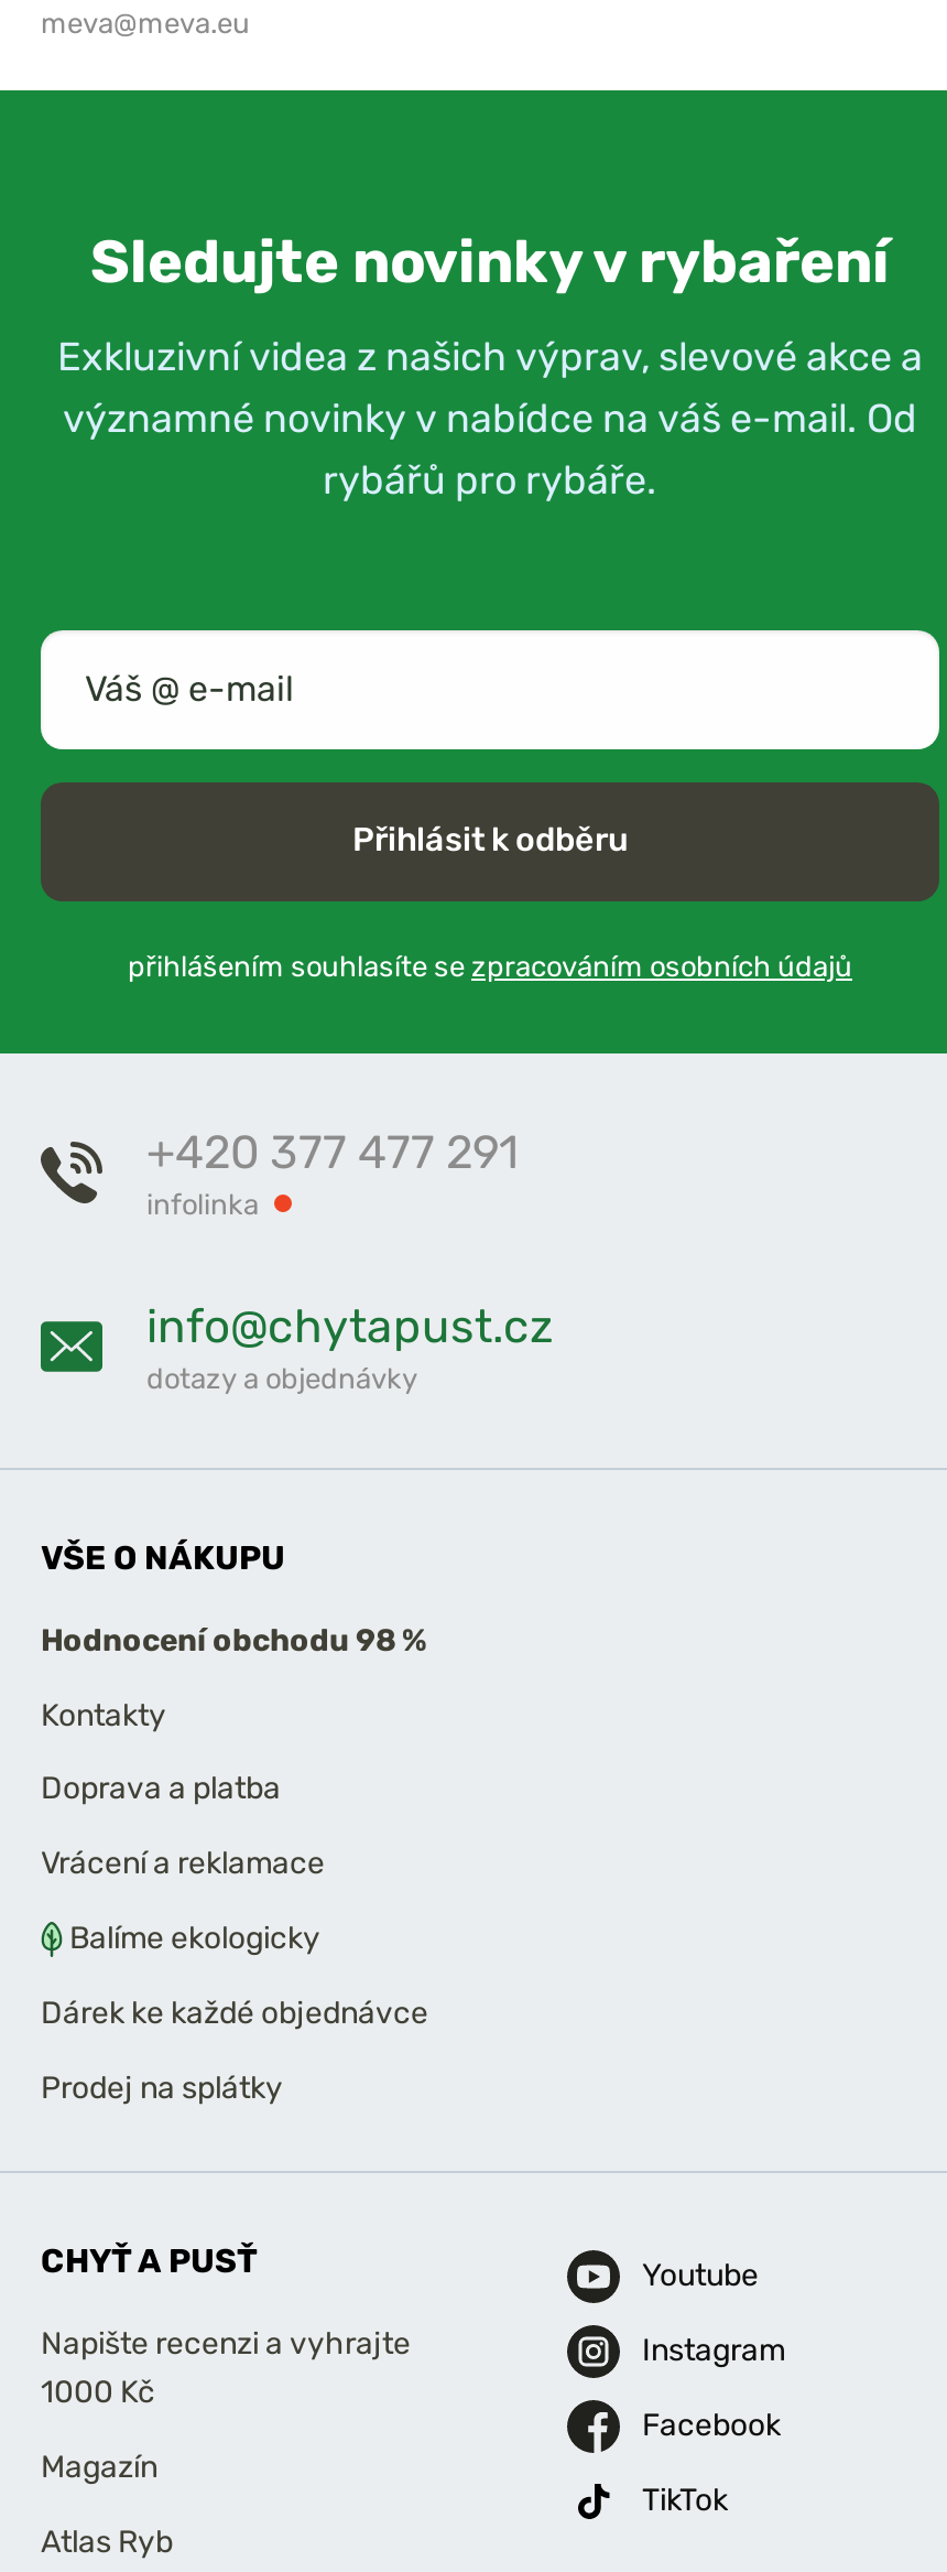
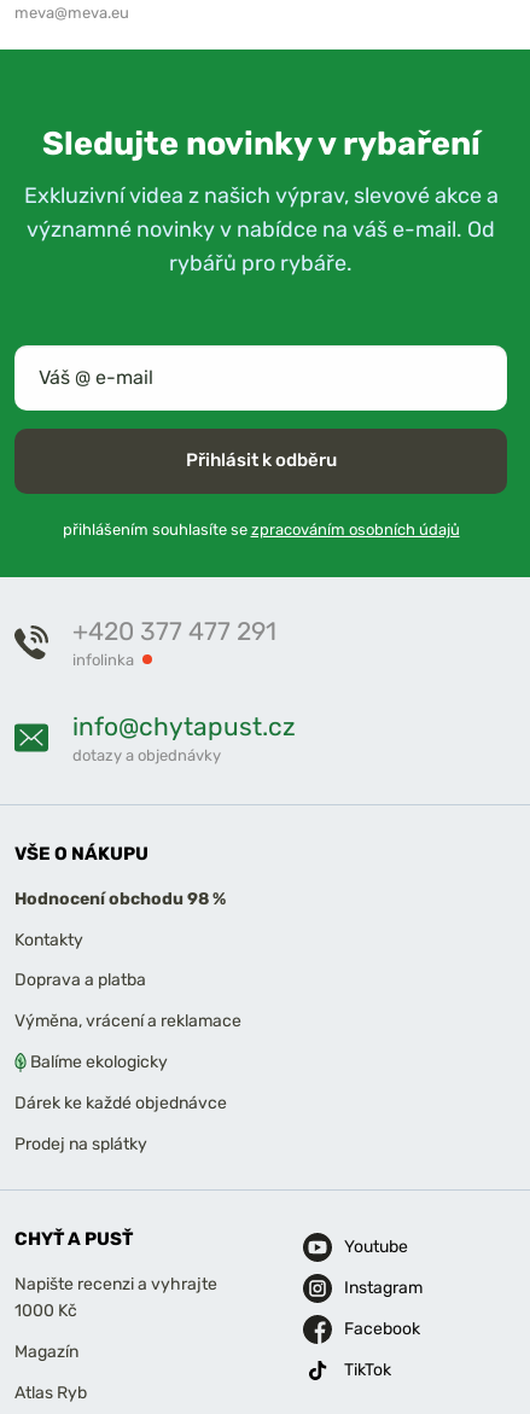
- Vrácení a reklamace
+ Výměna, vrácení a reklamace
